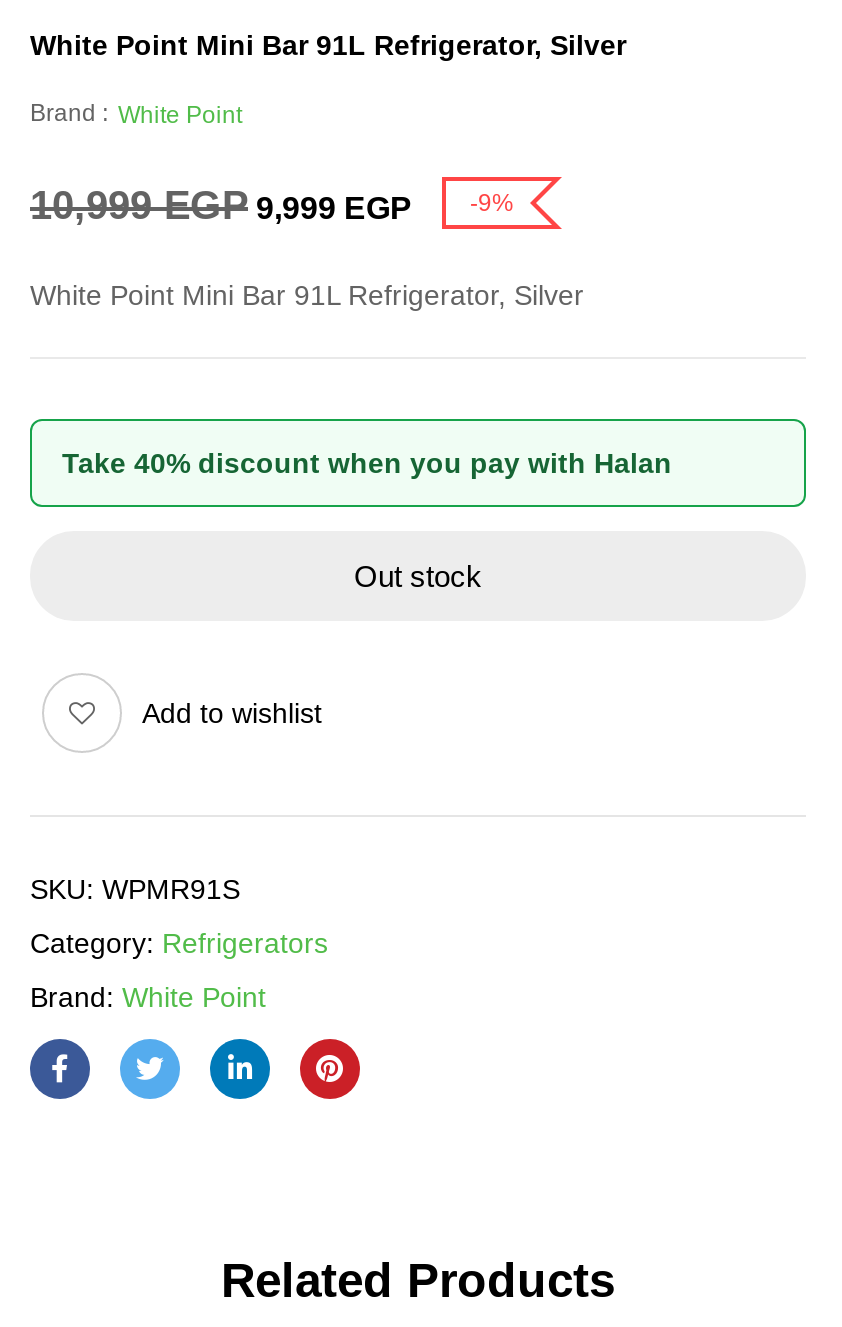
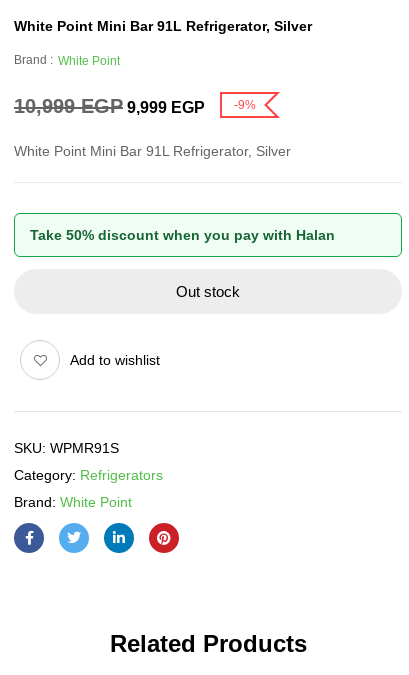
- Take 40% discount when you pay with Halan
+ Take 50% discount when you pay with Halan
